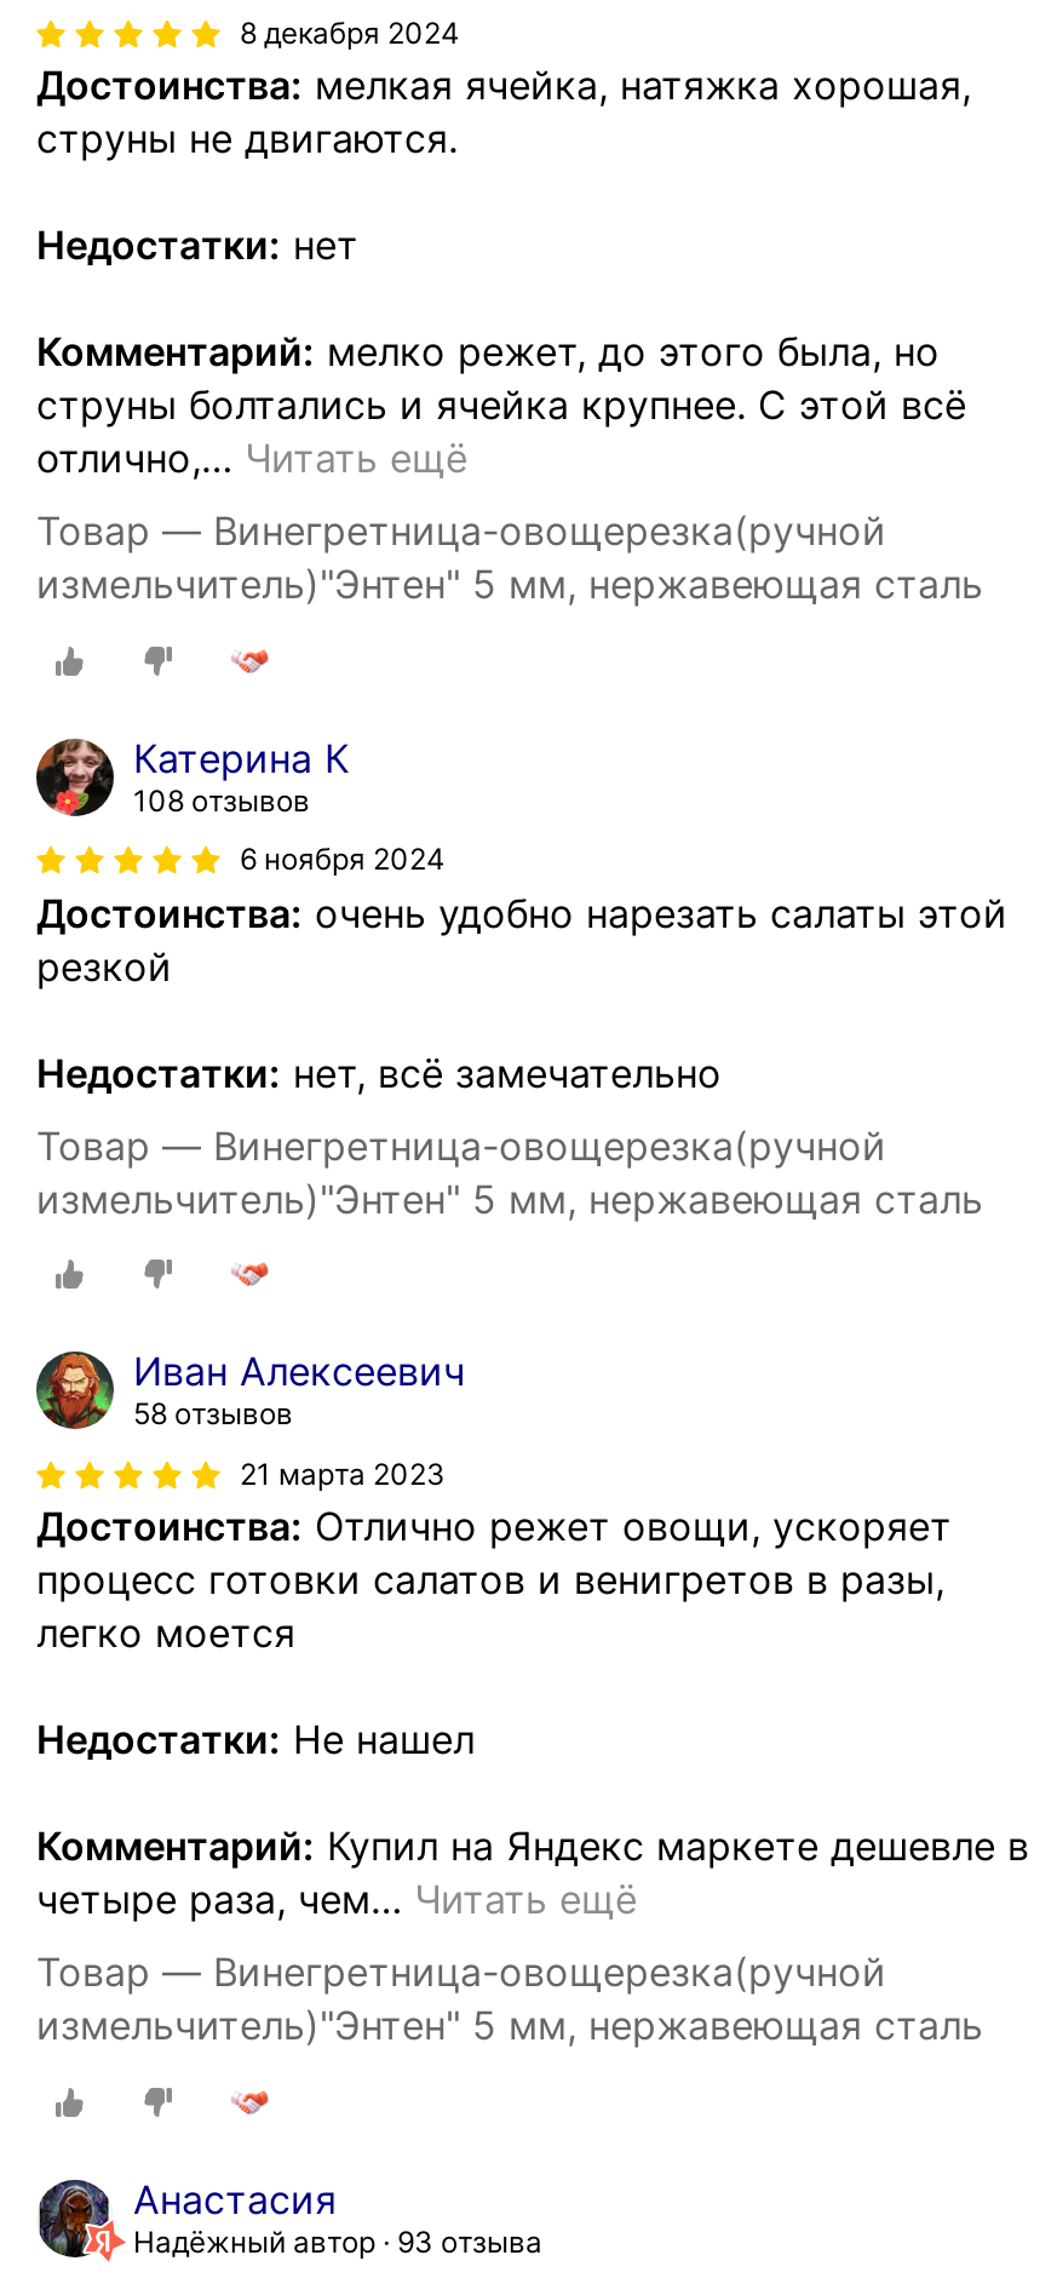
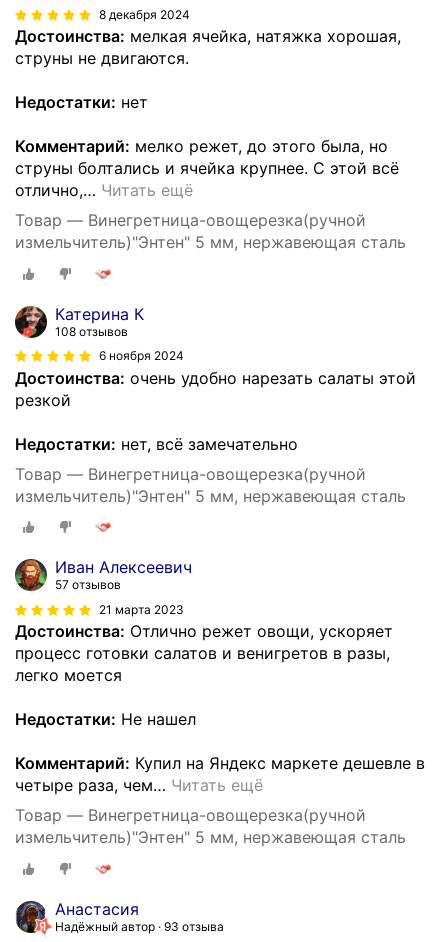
- 58 отзывов
+ 57 отзывов
